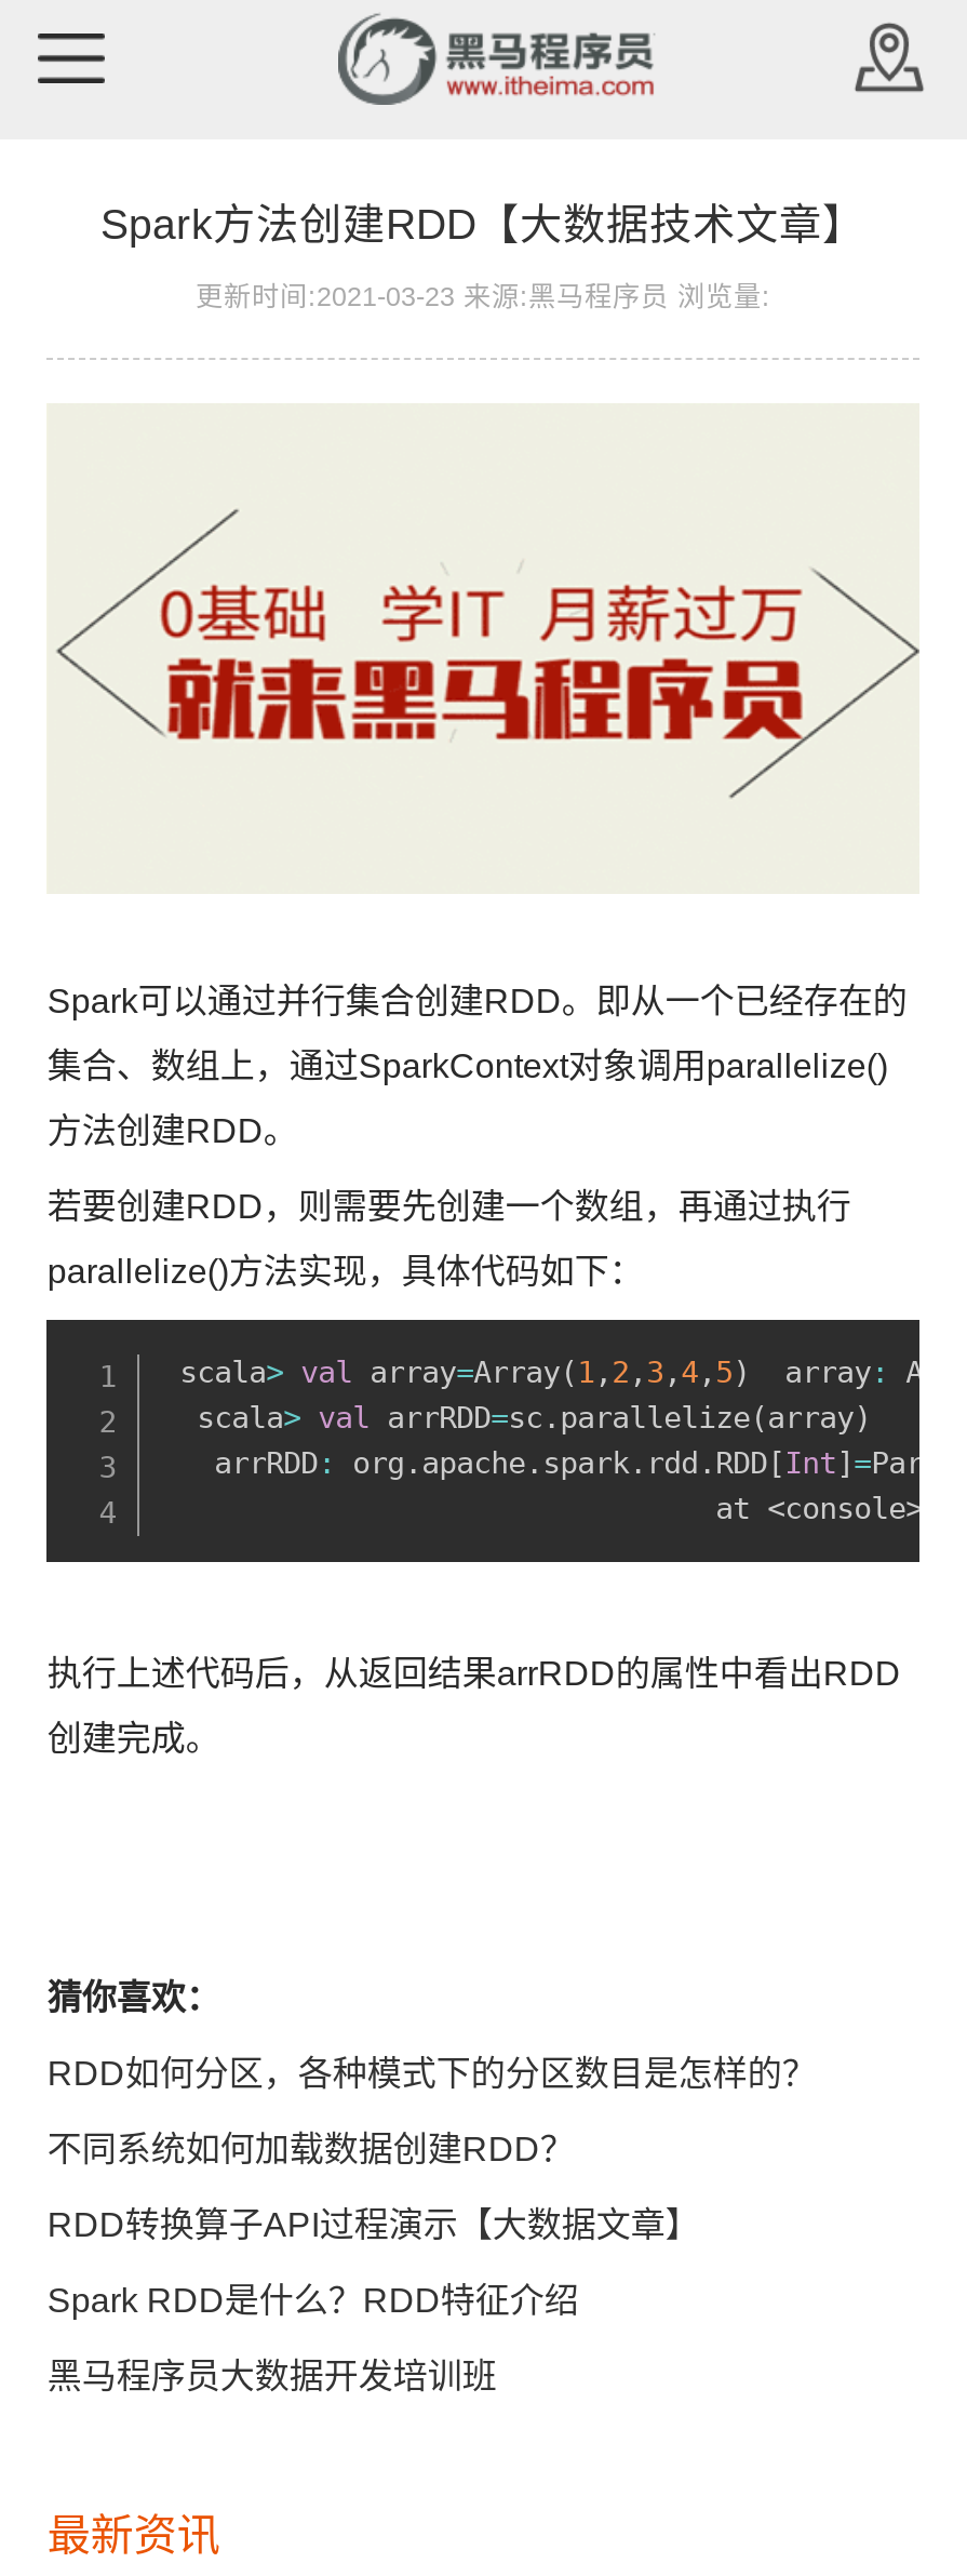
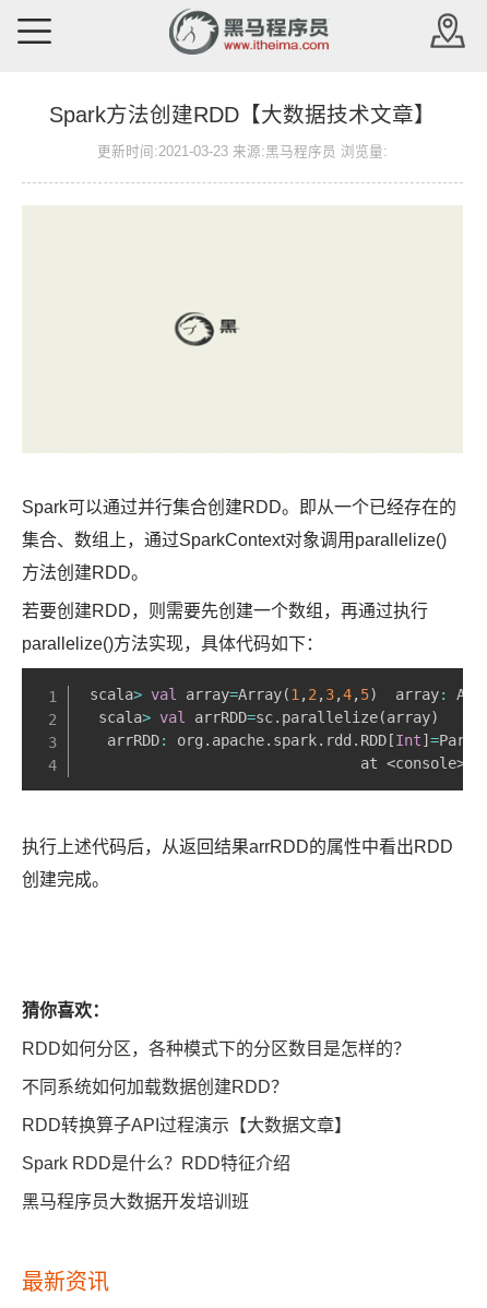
- [image]
